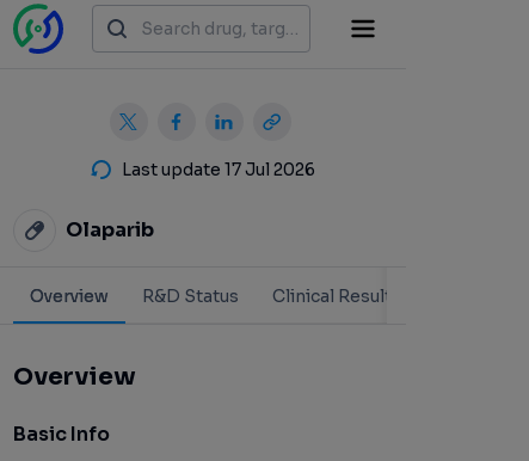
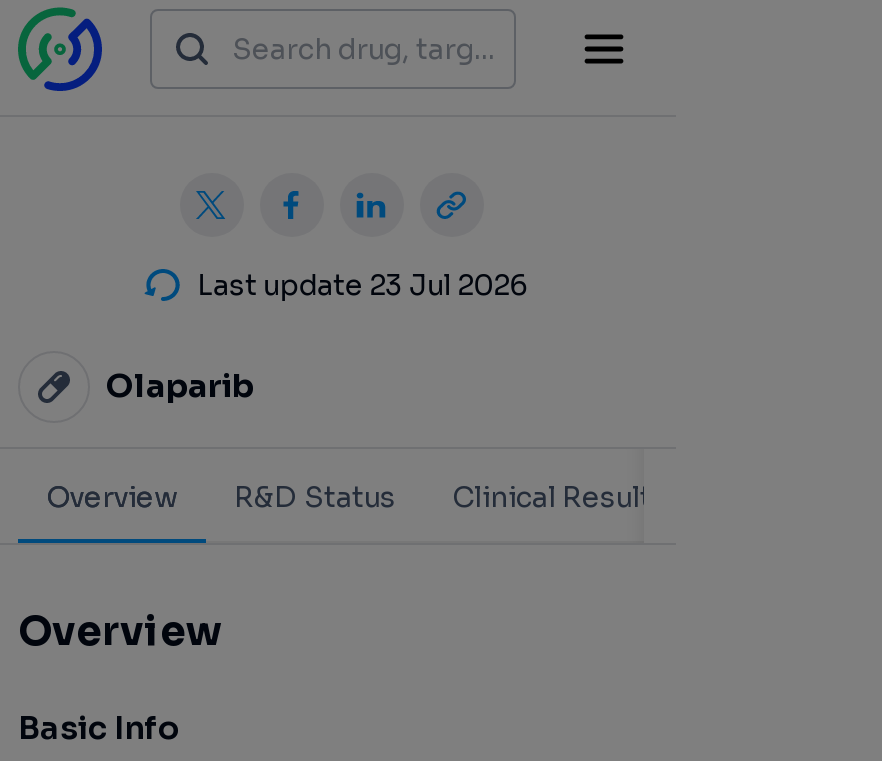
- Last update 17 Jul 2026
+ Last update 23 Jul 2026
